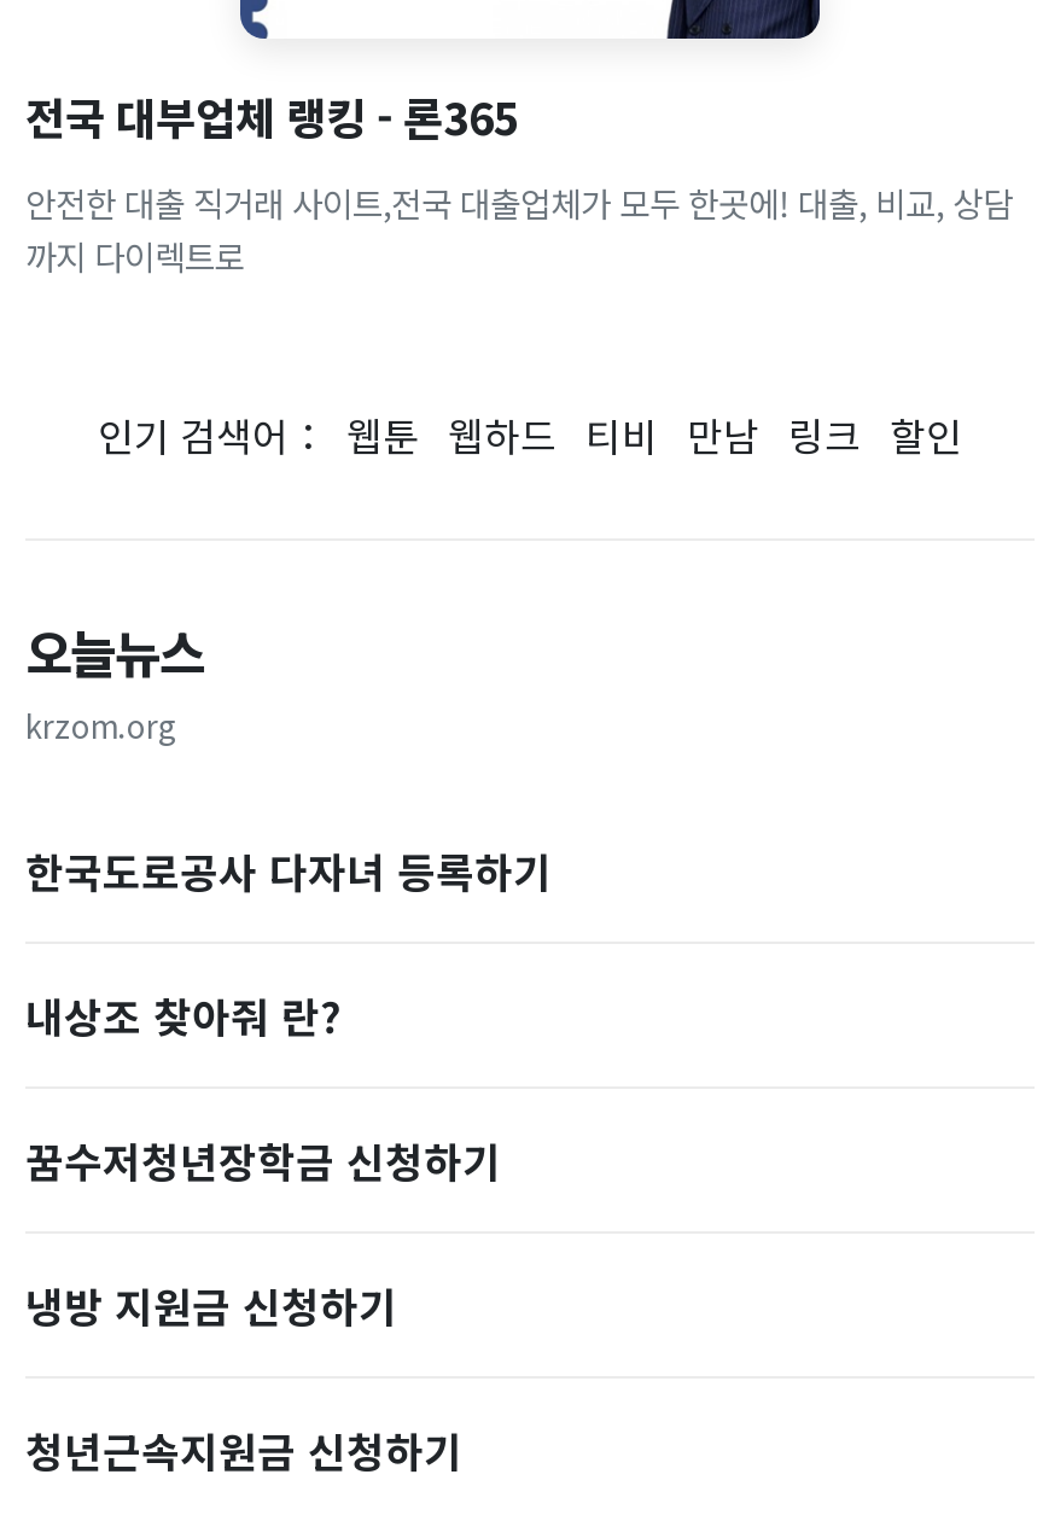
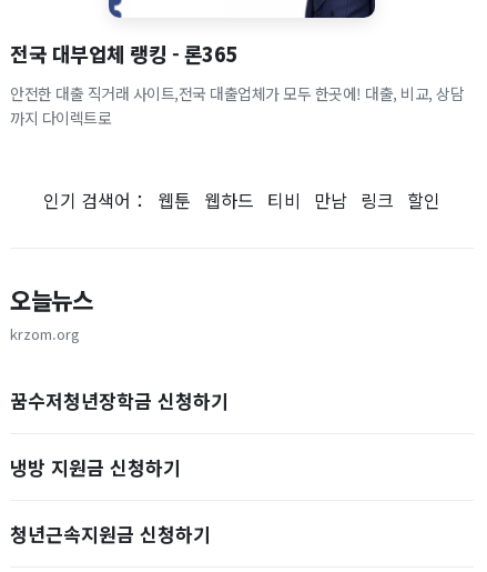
- 한국도로공사 다자녀 등록하기
- 내상조 찾아줘 란?
